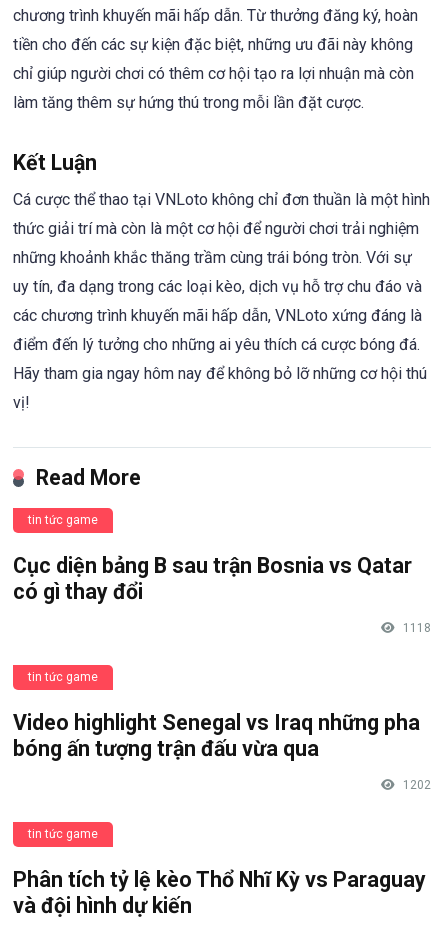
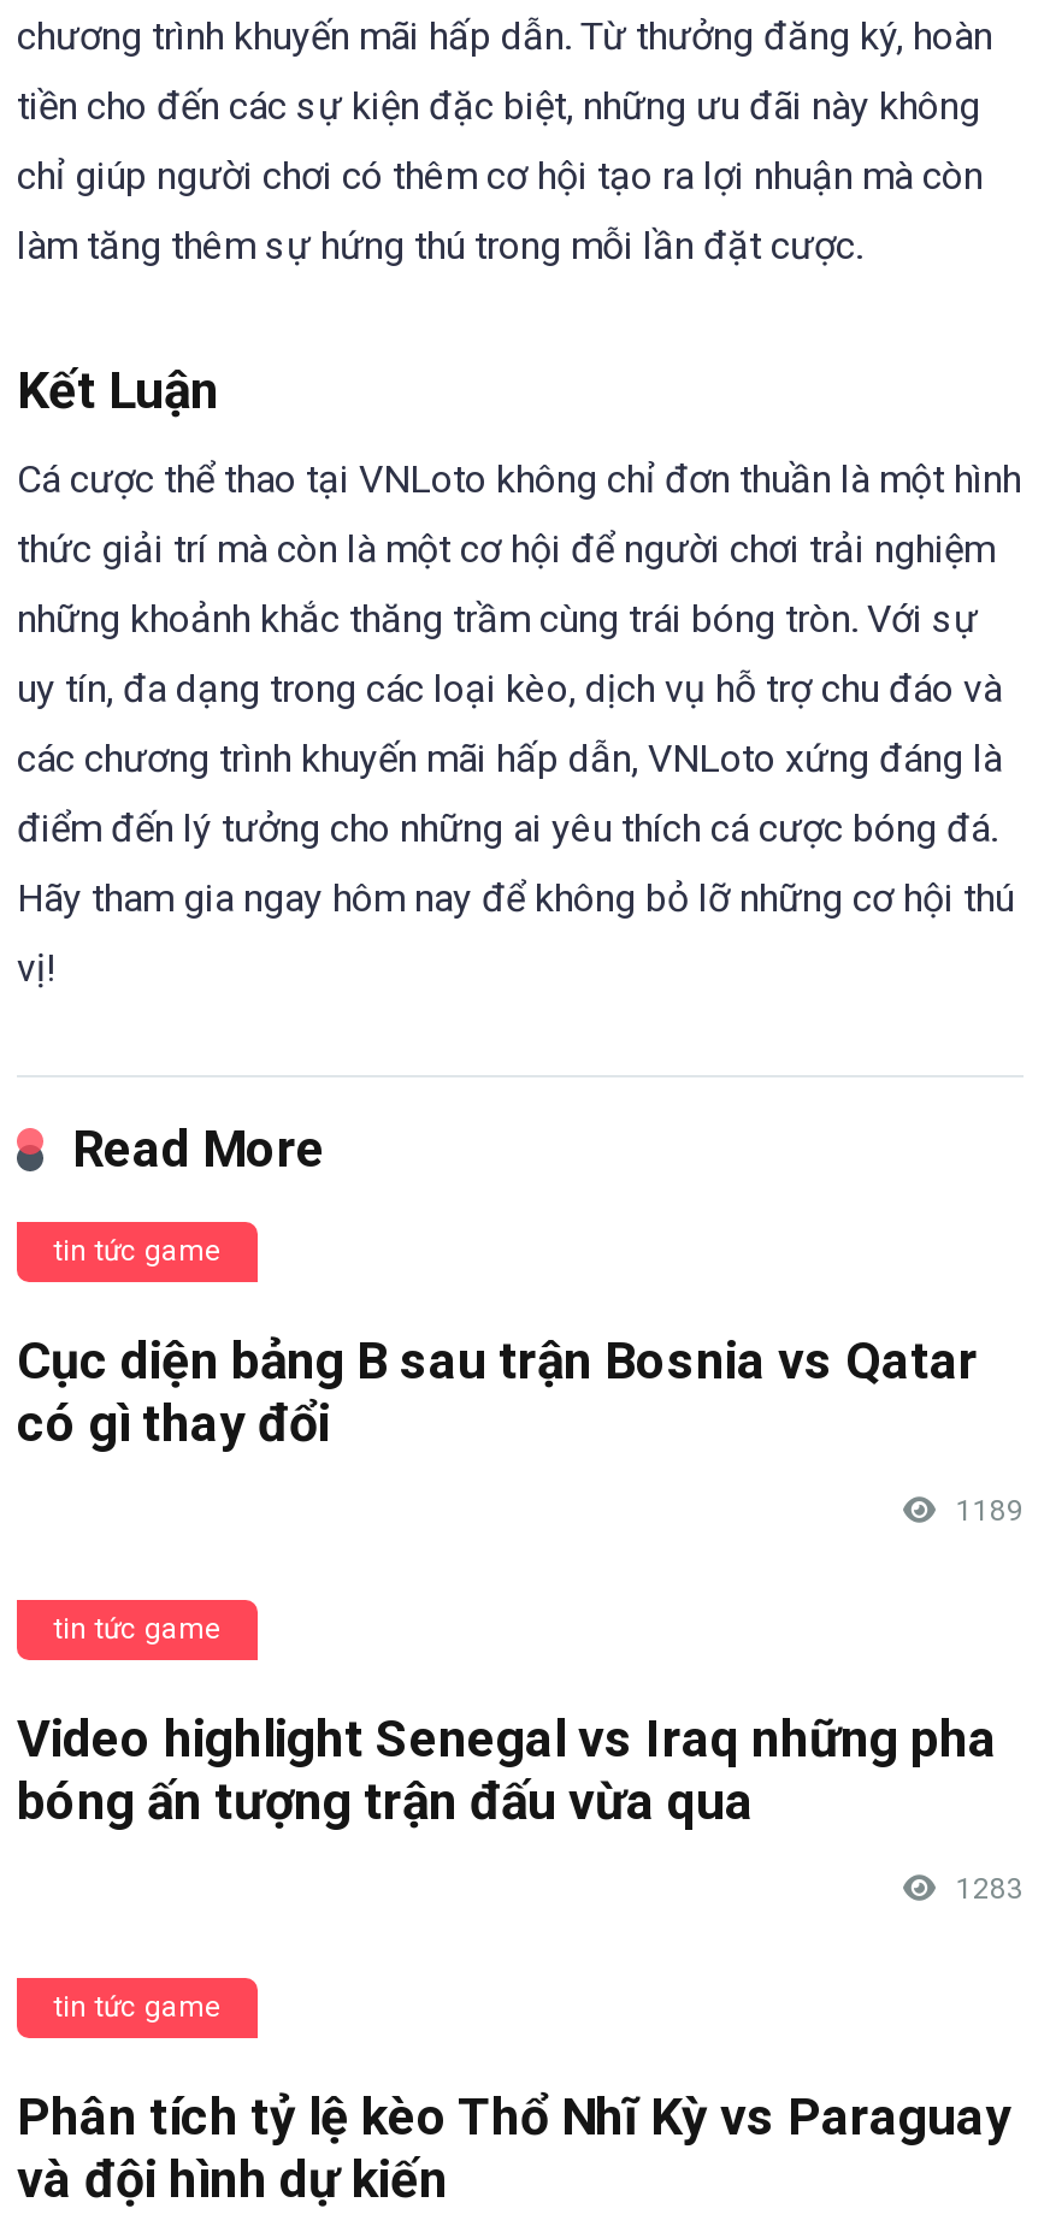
- 1118
+ 1189

- 1202
+ 1283
